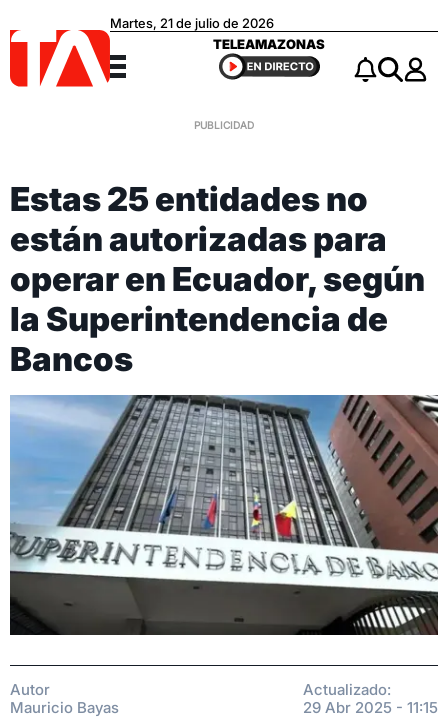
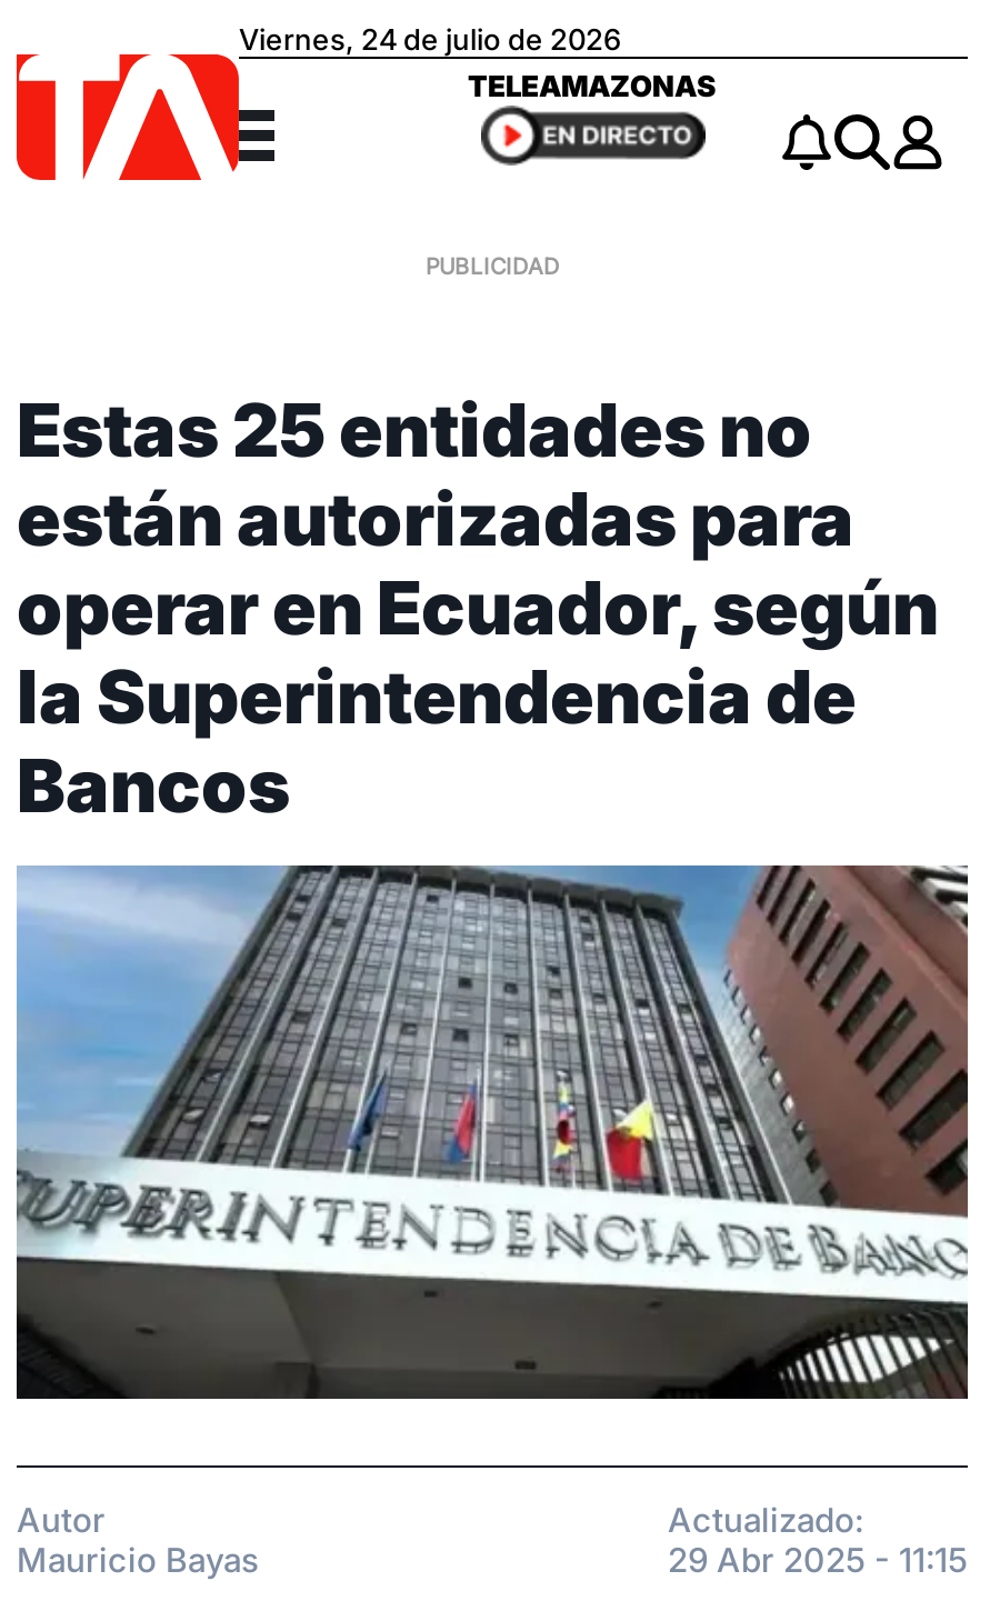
- Martes, 21 de julio de 2026
+ Viernes, 24 de julio de 2026
